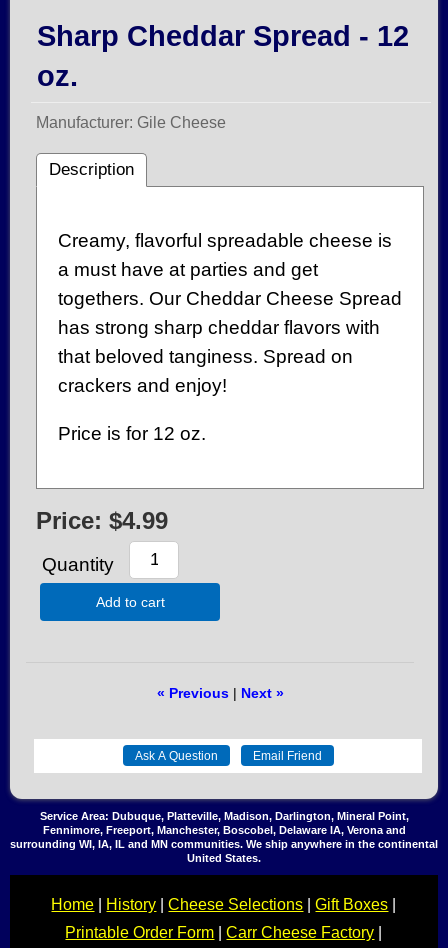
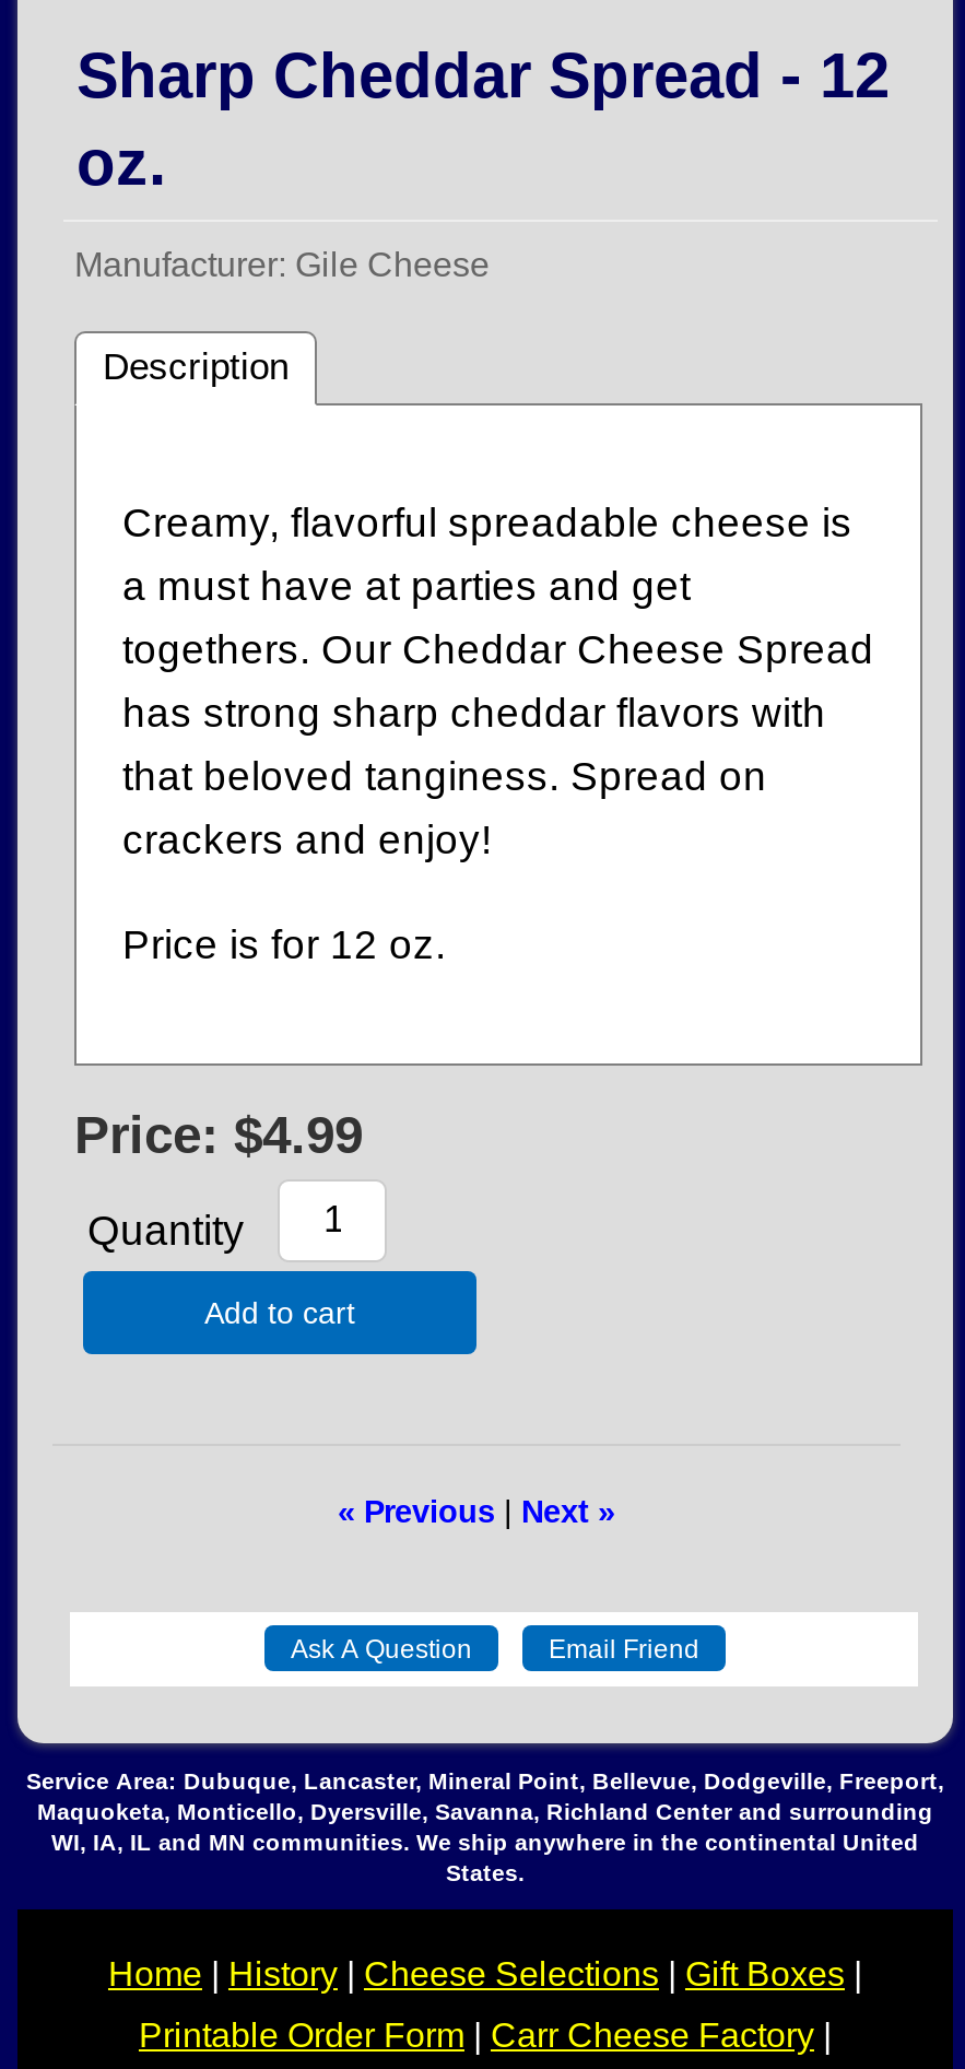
- Service Area: Dubuque, Platteville, Madison, Darlington, Mineral Point,
- Fennimore, Freeport, Manchester, Boscobel, Delaware IA, Verona and
- surrounding WI, IA, IL and MN communities. We ship anywhere in the continental
- United States.
+ Service Area: Dubuque, Lancaster, Mineral Point, Bellevue, Dodgeville, Freeport,
+ Maquoketa, Monticello, Dyersville, Savanna, Richland Center and surrounding
+ WI, IA, IL and MN communities. We ship anywhere in the continental United
+ States.
